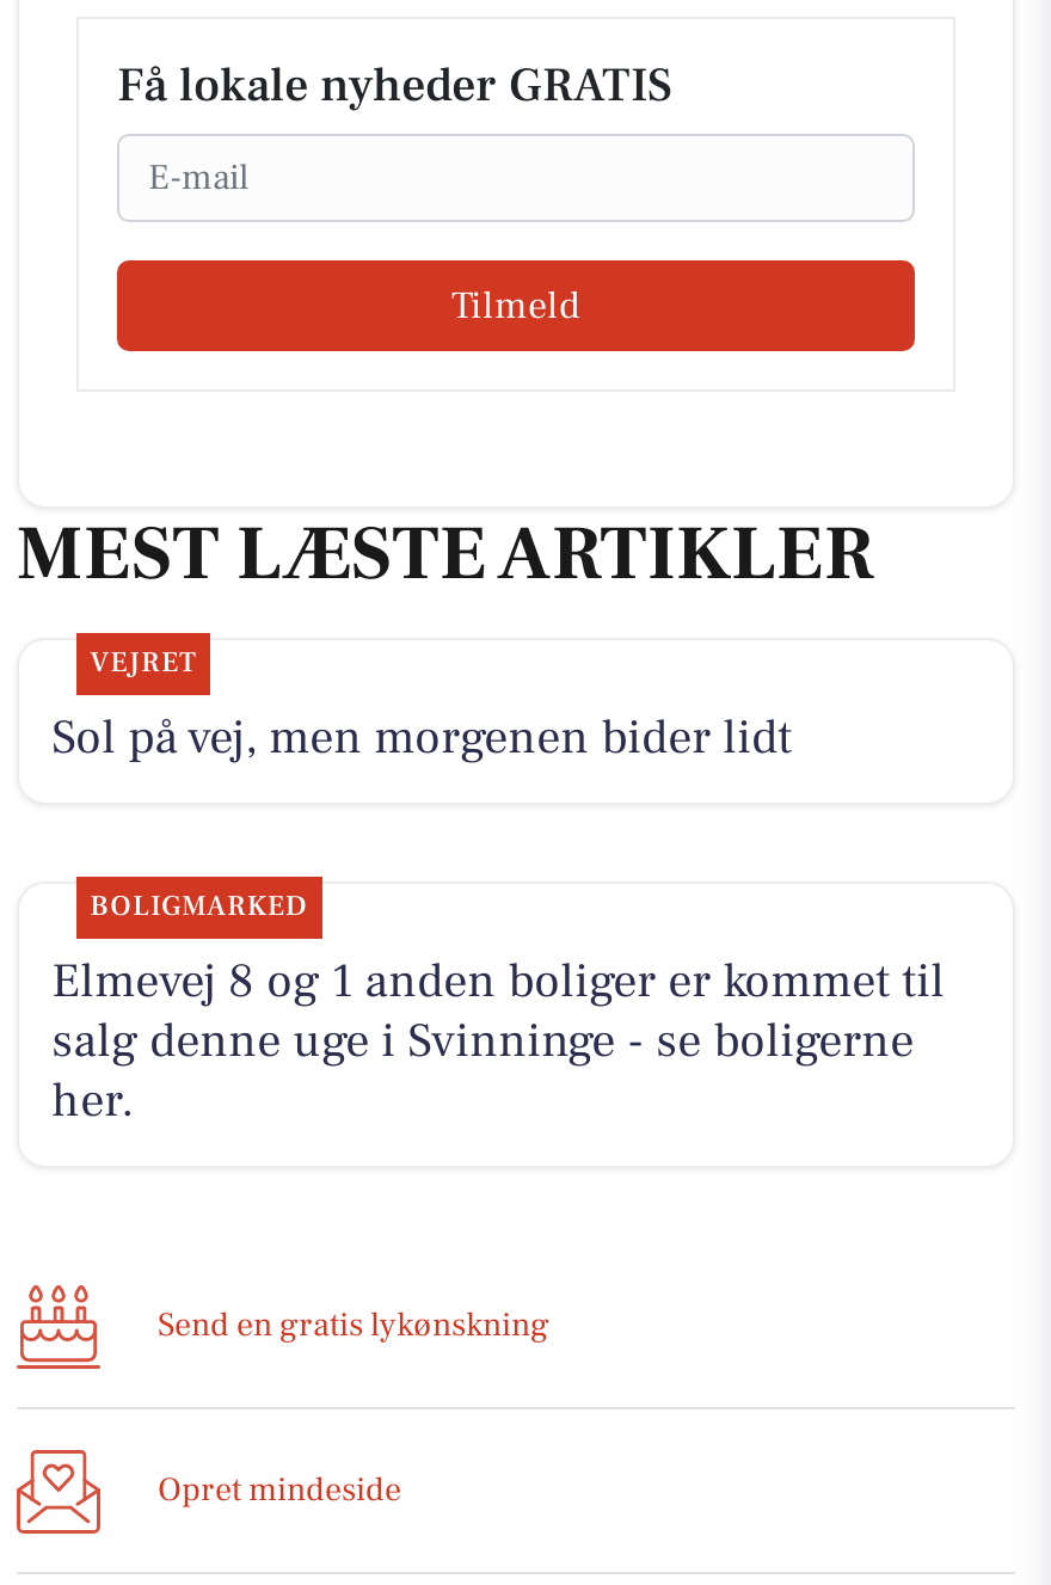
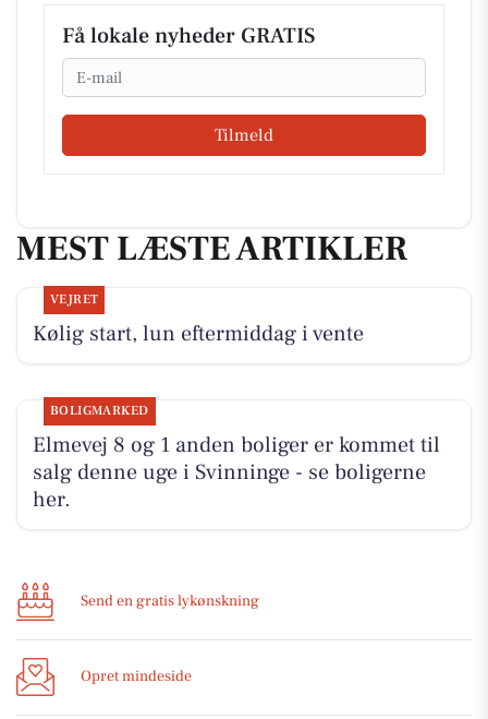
- Sol på vej, men morgenen bider lidt
+ Kølig start, lun eftermiddag i vente
